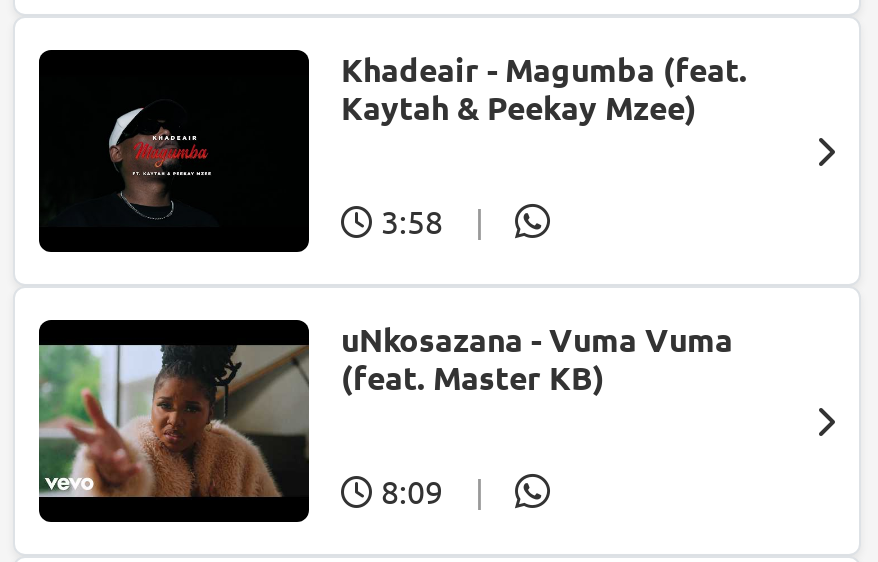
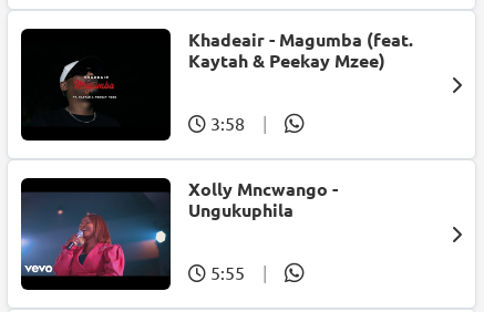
- [image]
- uNkosazana - Vuma Vuma
- (feat. Master KB)
+ [image]
+ Xolly Mncwango -
+ Ungukuphila

- 8:09
+ 5:55
